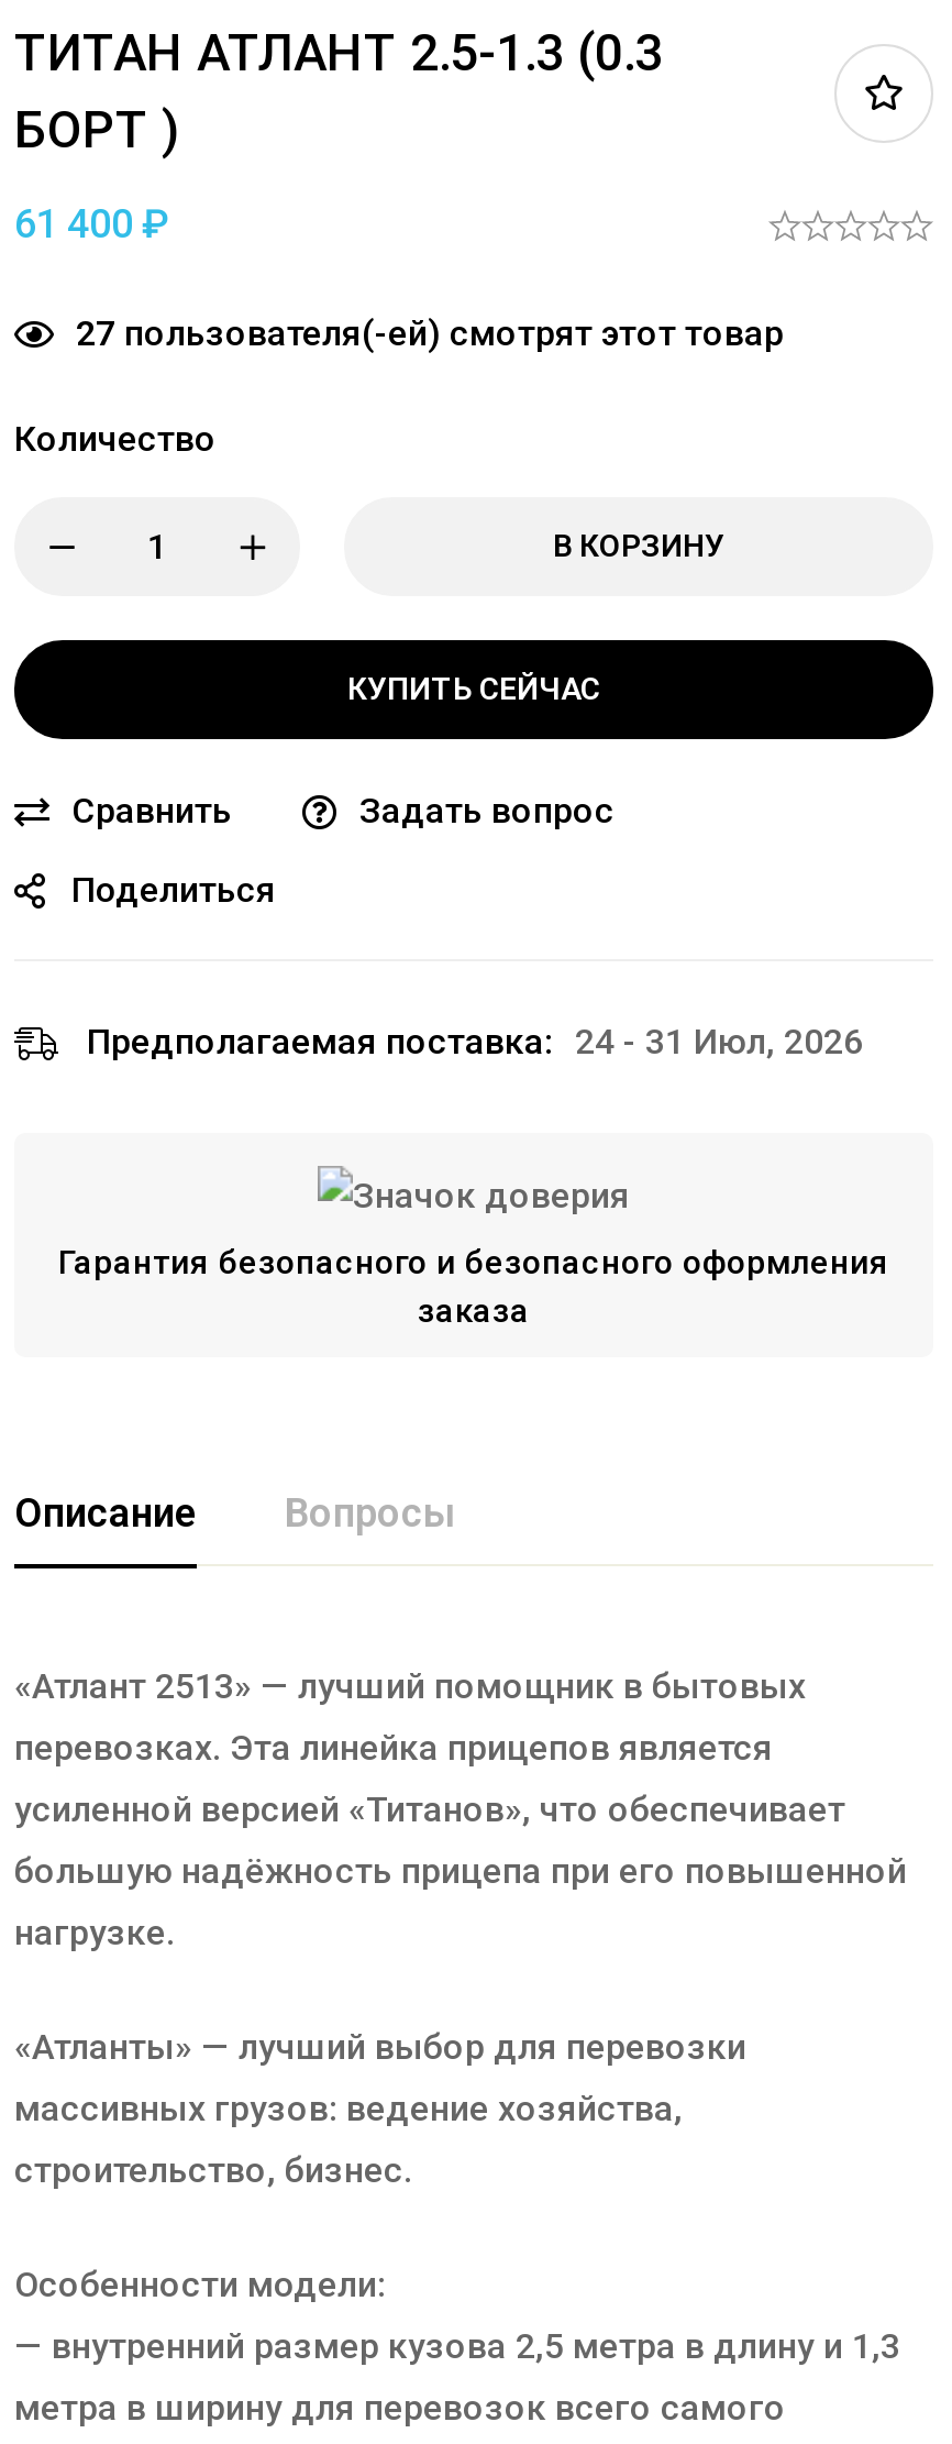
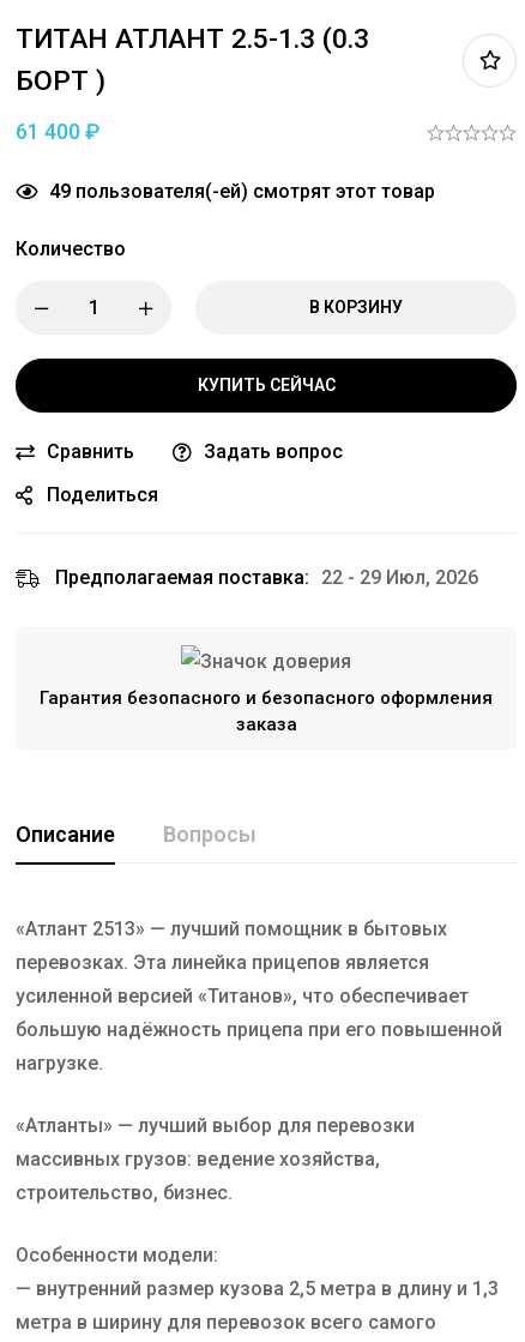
- 27 пользователя(-ей) смотрят этот товар
+ 49 пользователя(-ей) смотрят этот товар

- Предполагаемая поставка: 24 - 31 Июл, 2026
+ Предполагаемая поставка: 22 - 29 Июл, 2026
